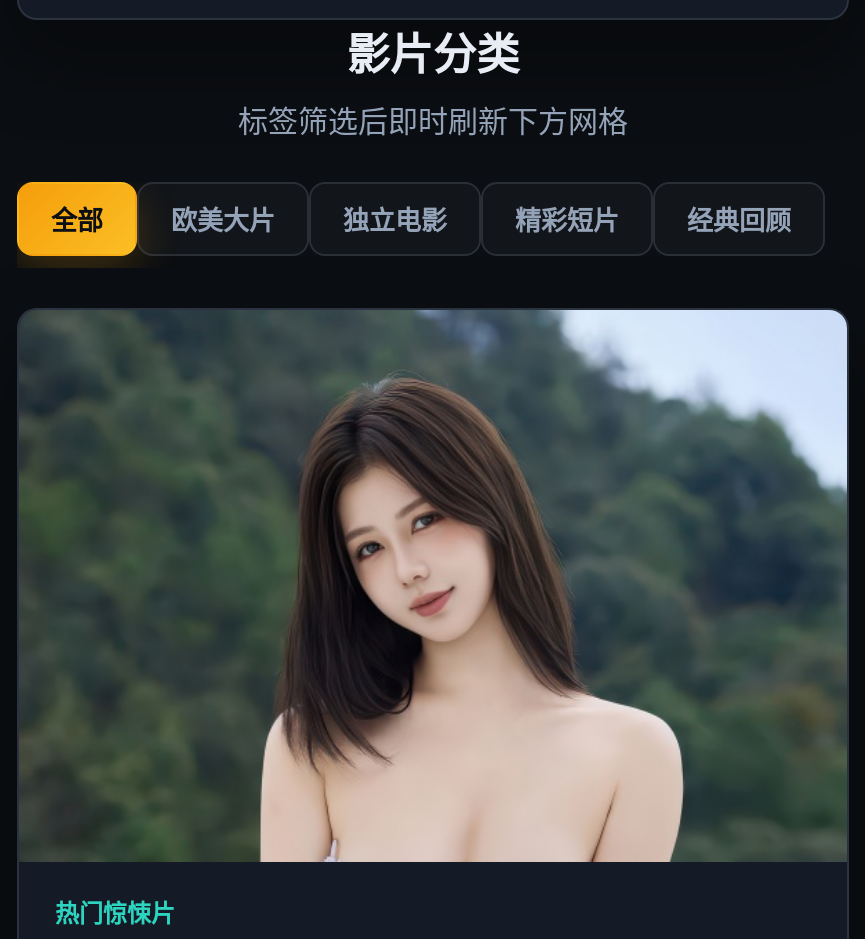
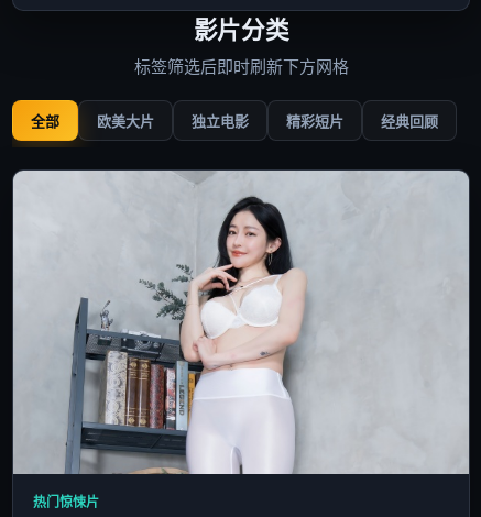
- [image]
+ [image]
